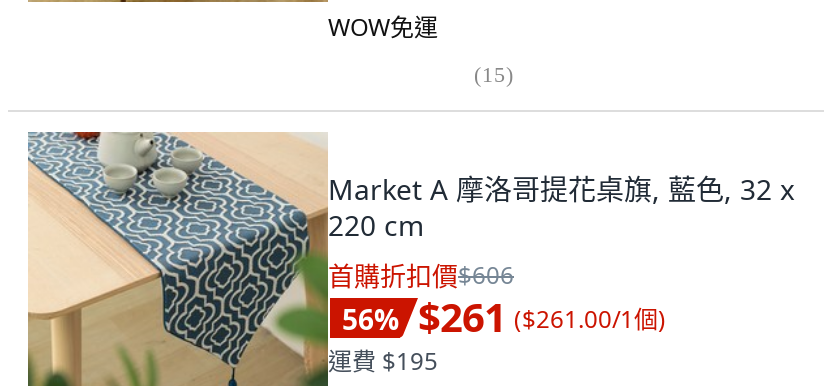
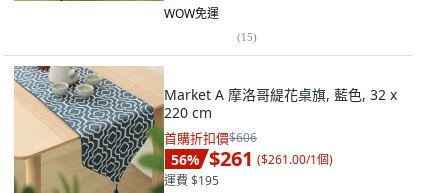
- Market A 摩洛哥提花桌旗, 藍色, 32 x
+ Market A 摩洛哥緹花桌旗, 藍色, 32 x
